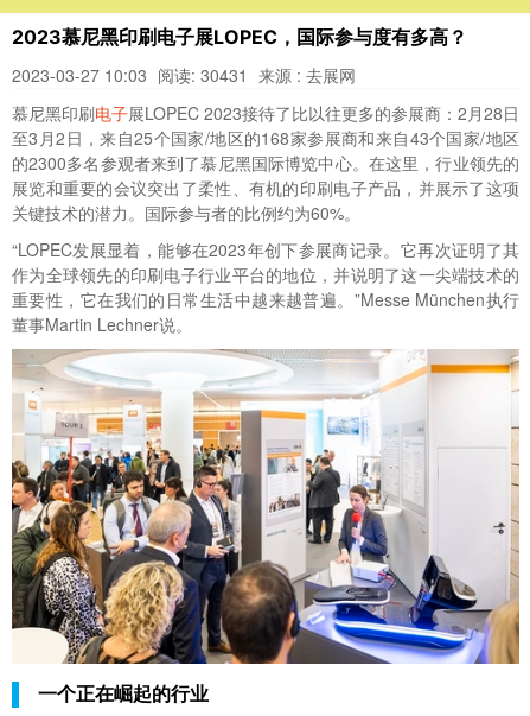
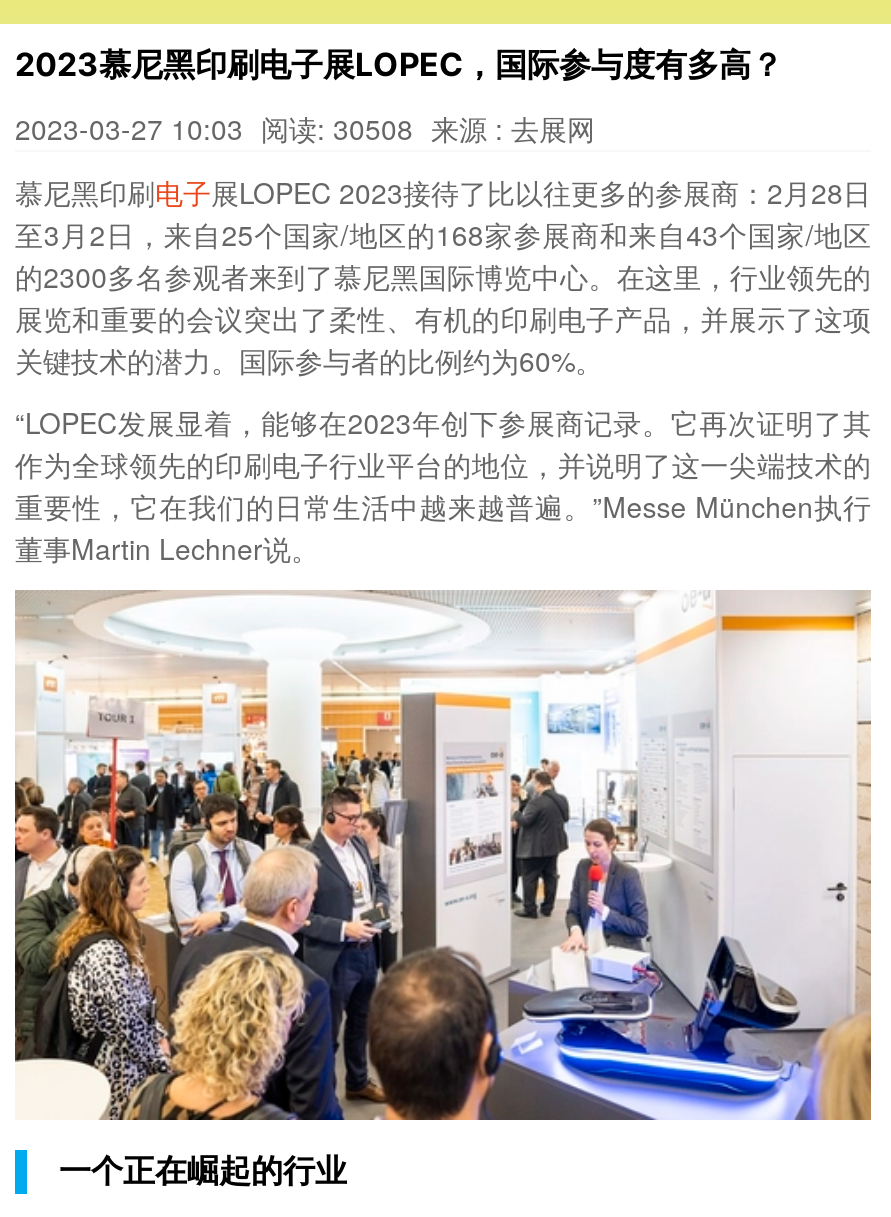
- 2023-03-27 10:03 阅读: 30431 来源 : 去展网
+ 2023-03-27 10:03 阅读: 30508 来源 : 去展网
